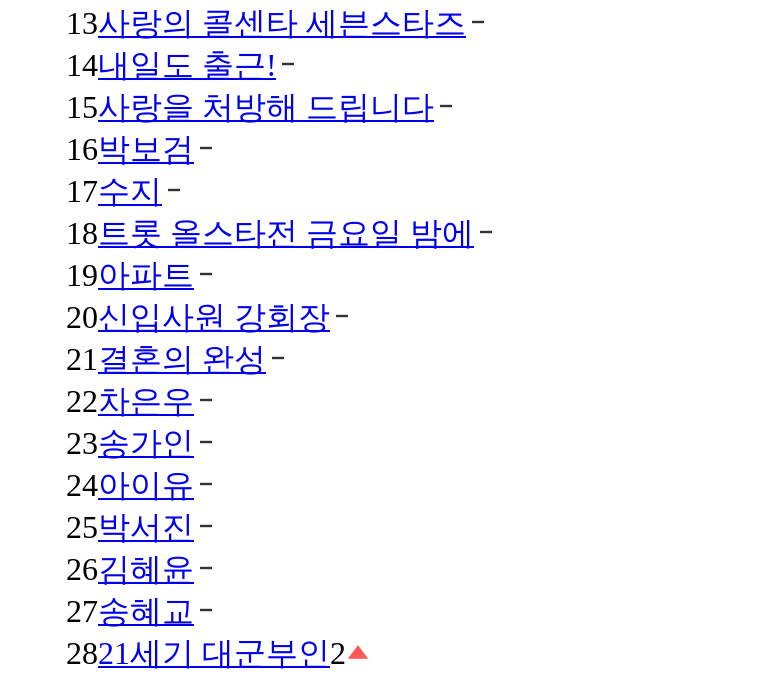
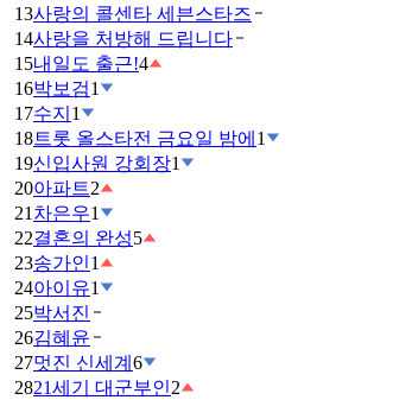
- 14내일도 출근!
- 15사랑을 처방해 드립니다
- 16박보검
- 17수지
- 18 트롯 올스타전 금요일 밤에
- 19아파트
- 20신입사원 강회장
- 21 결혼의 완성
- 22차은우
- 23송가인
- 24아이유
+ 14사랑을 처방해 드립니다
+ 15내일도 출근! 4
+ 16박보검 1
+ 17수지 1
+ 18 트롯 올스타전 금요일 밤에 1
+ 19신입사원 강회장1
+ 20아파트 2
+ 21 차은우 1
+ 22 결혼의 완성 5
+ 23송가인 1
+ 24아이유 1

- 27송혜교
+ 27멋진 신세계 6
